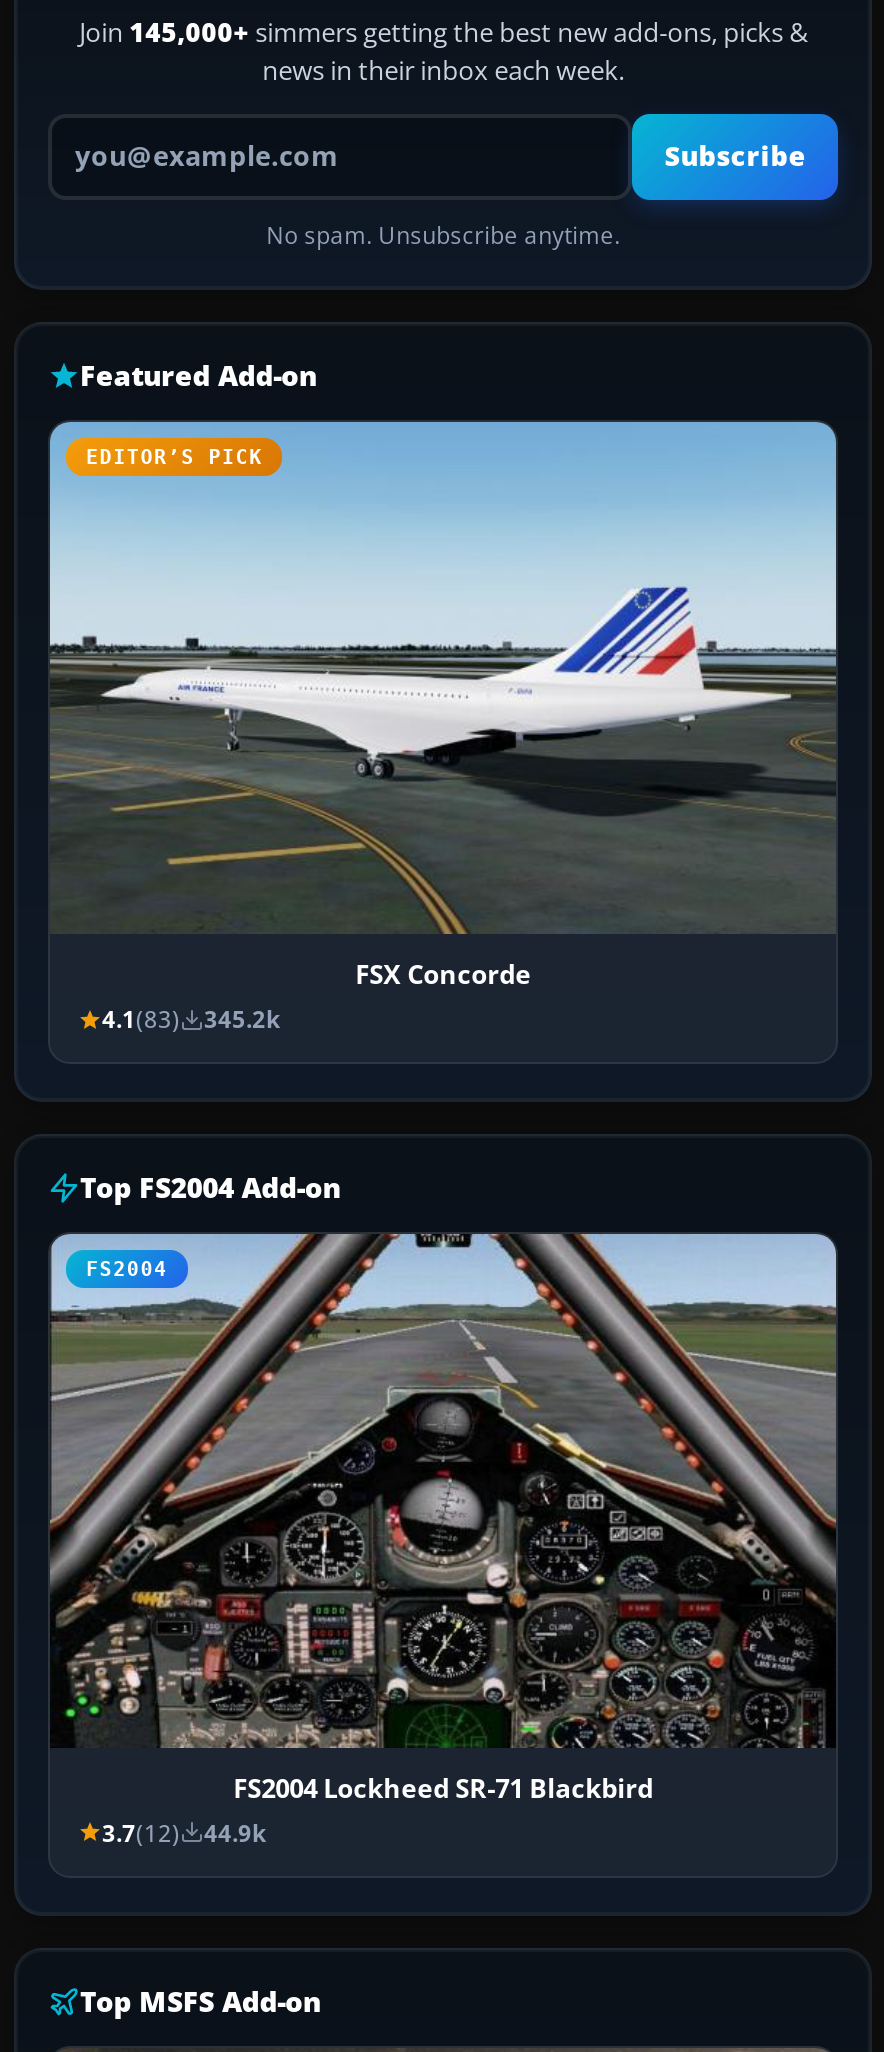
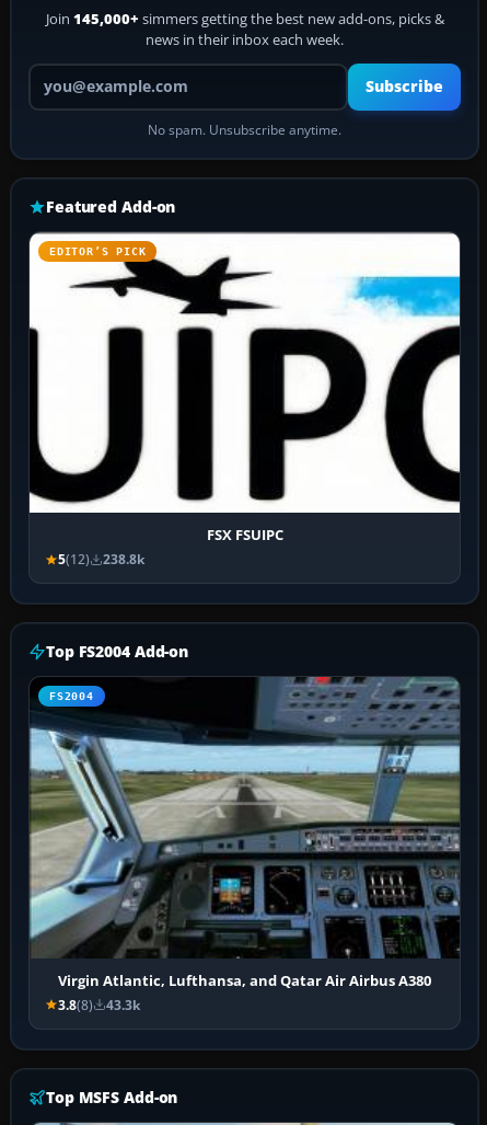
- [image]
- FSX Concorde
- 4.1(83)
- 345.2k
+ [image]
+ FSX FSUIPC
+ 5(12)
+ 238.8k

- [image]
- FS2004 Lockheed SR-71 Blackbird
- 3.7(12)
- 44.9k
+ [image]
+ Virgin Atlantic, Lufthansa, and Qatar Air Airbus A380
+ 3.8(8)
+ 43.3k
